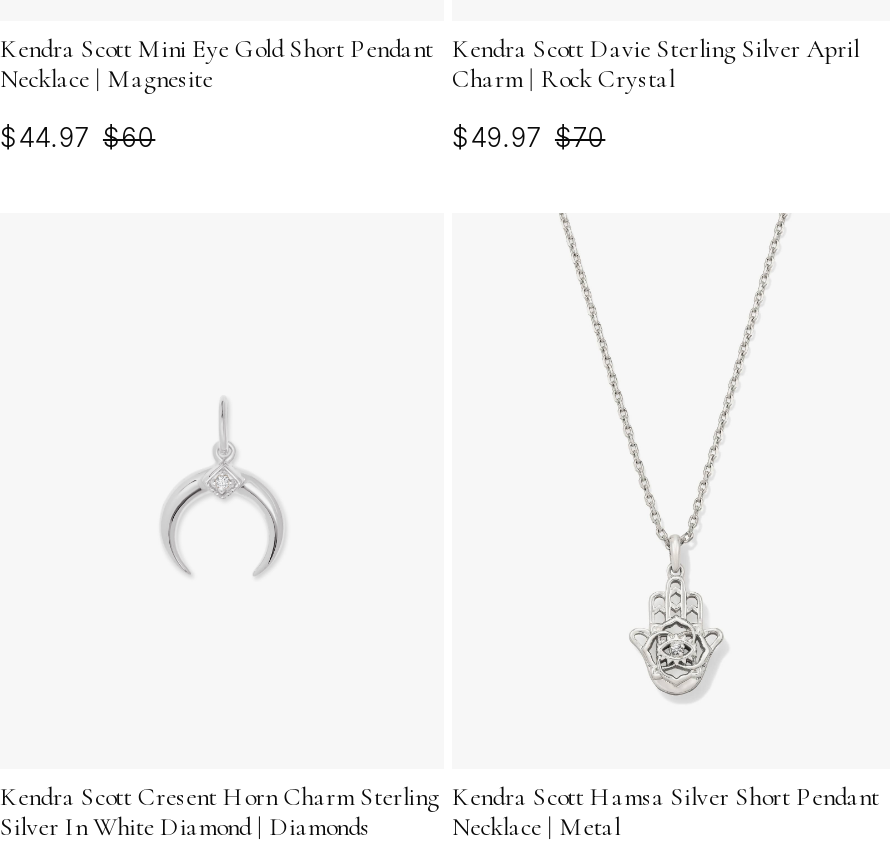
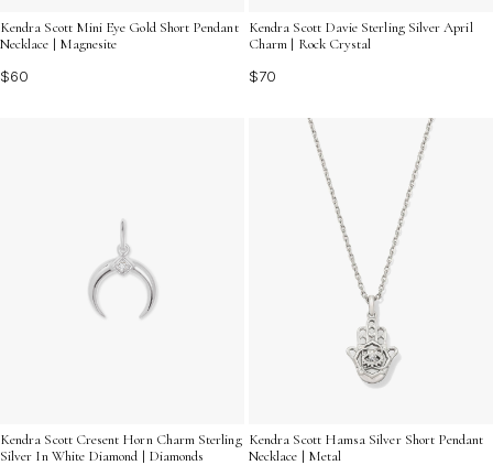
- $44.97 $60
+ $60

- $49.97 $70
+ $70
